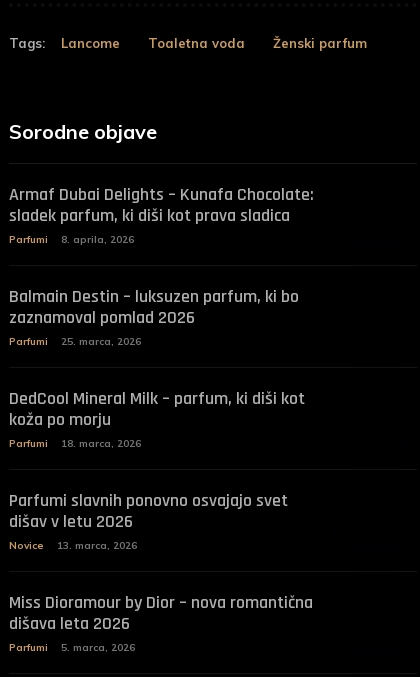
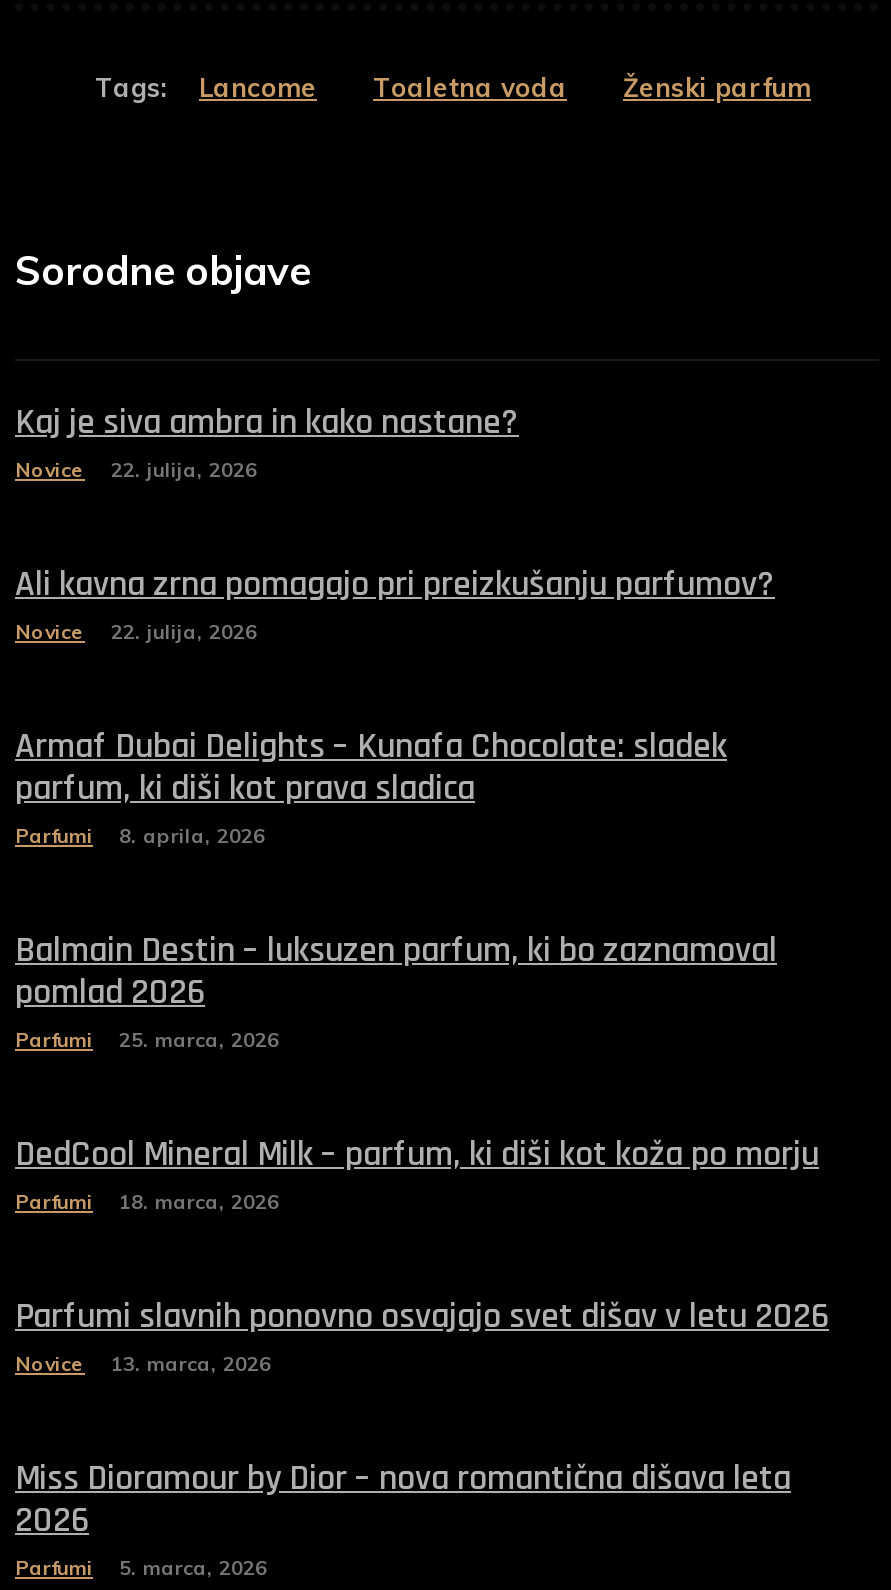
- Armaf Dubai Delights – Kunafa Chocolate:
- sladek parfum, ki diši kot prava sladica
+ Kaj je siva ambra in kako nastane?
+ Novice
+ 22. julija, 2026
+ Ali kavna zrna pomagajo pri preizkušanju parfumov?
+ Novice
+ 22. julija, 2026
+ Armaf Dubai Delights – Kunafa Chocolate: sladek
+ parfum, ki diši kot prava sladica

moved down: Parfumi | 8. aprila, 2026

moved down: Parfumi | 25. marca, 2026

moved down: Parfumi | 18. marca, 2026
